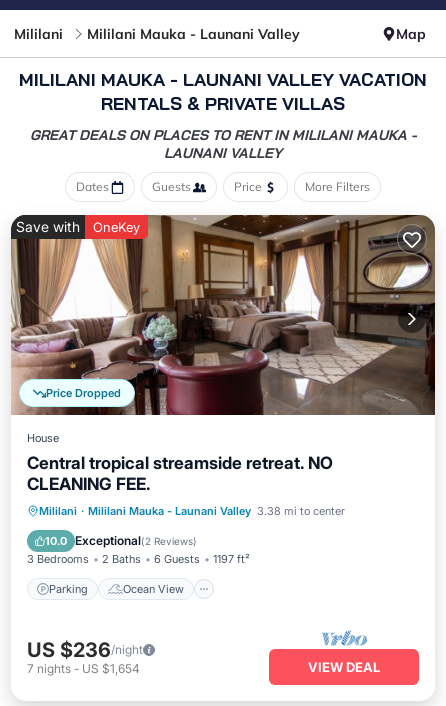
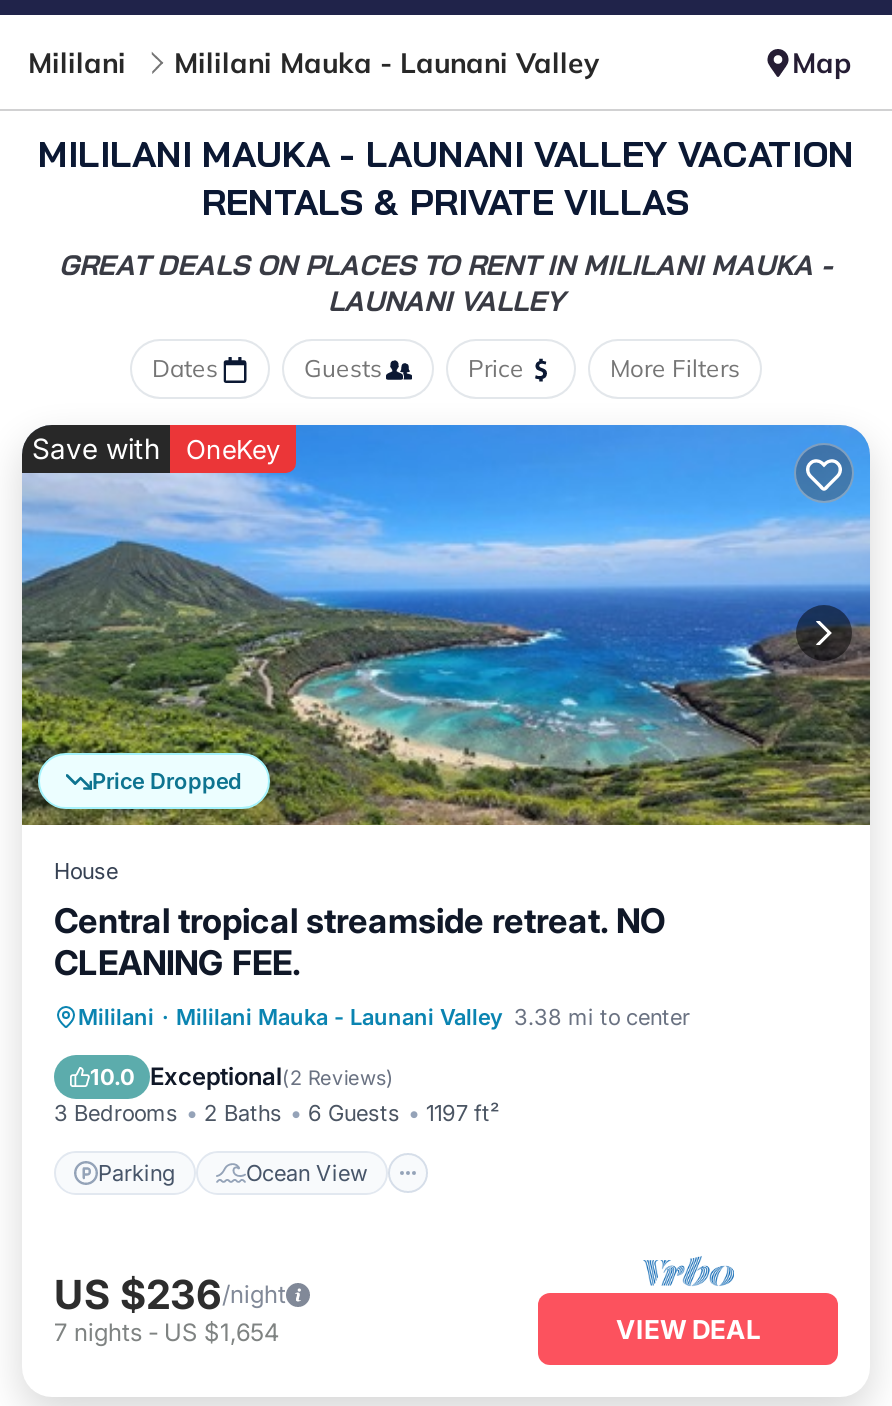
- [image]
+ [image]
